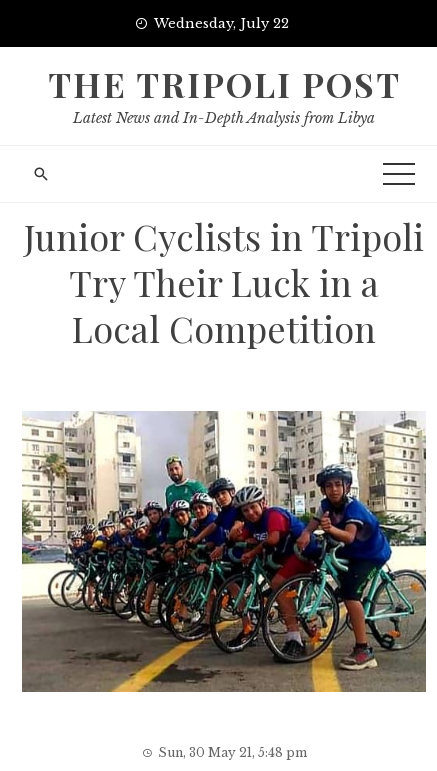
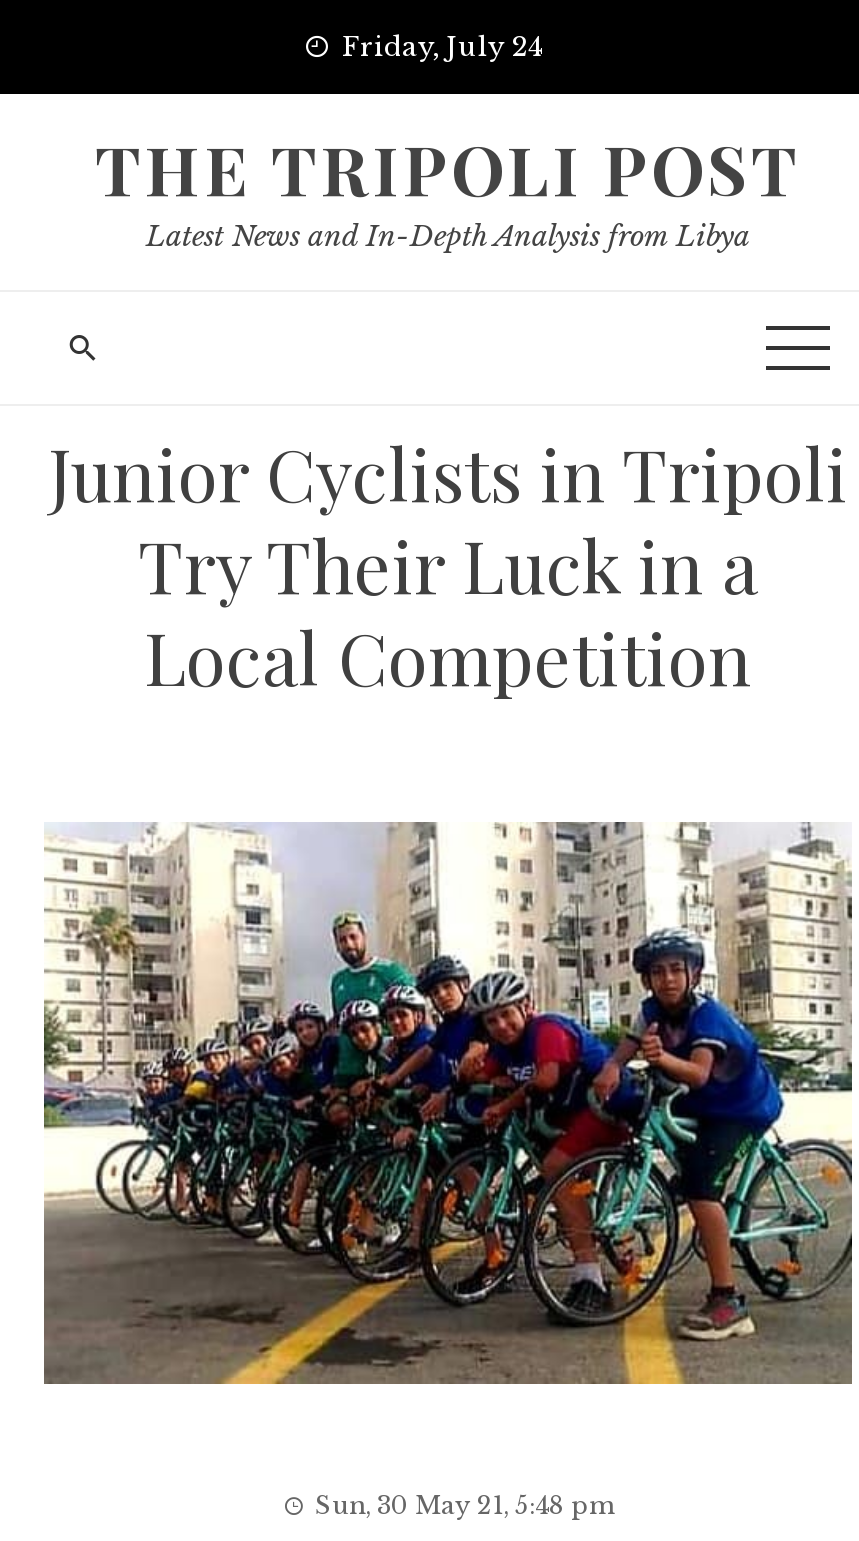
- Wednesday, July 22
+ Friday, July 24
